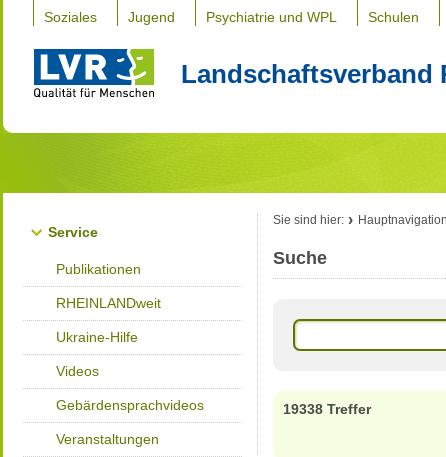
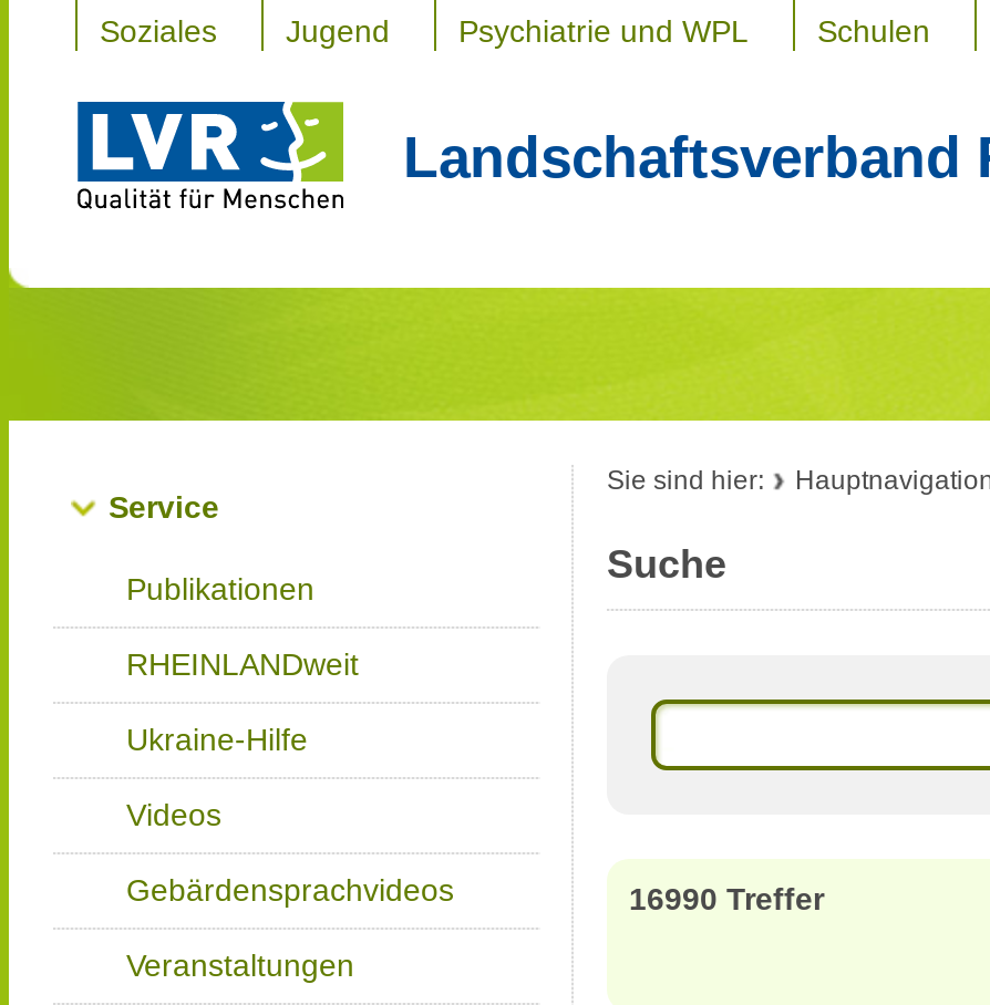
- 19338 Treffer
+ 16990 Treffer
